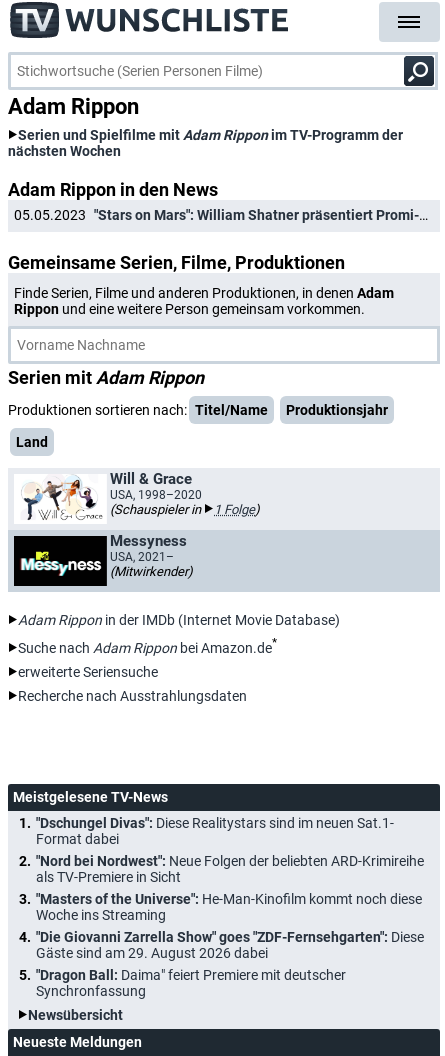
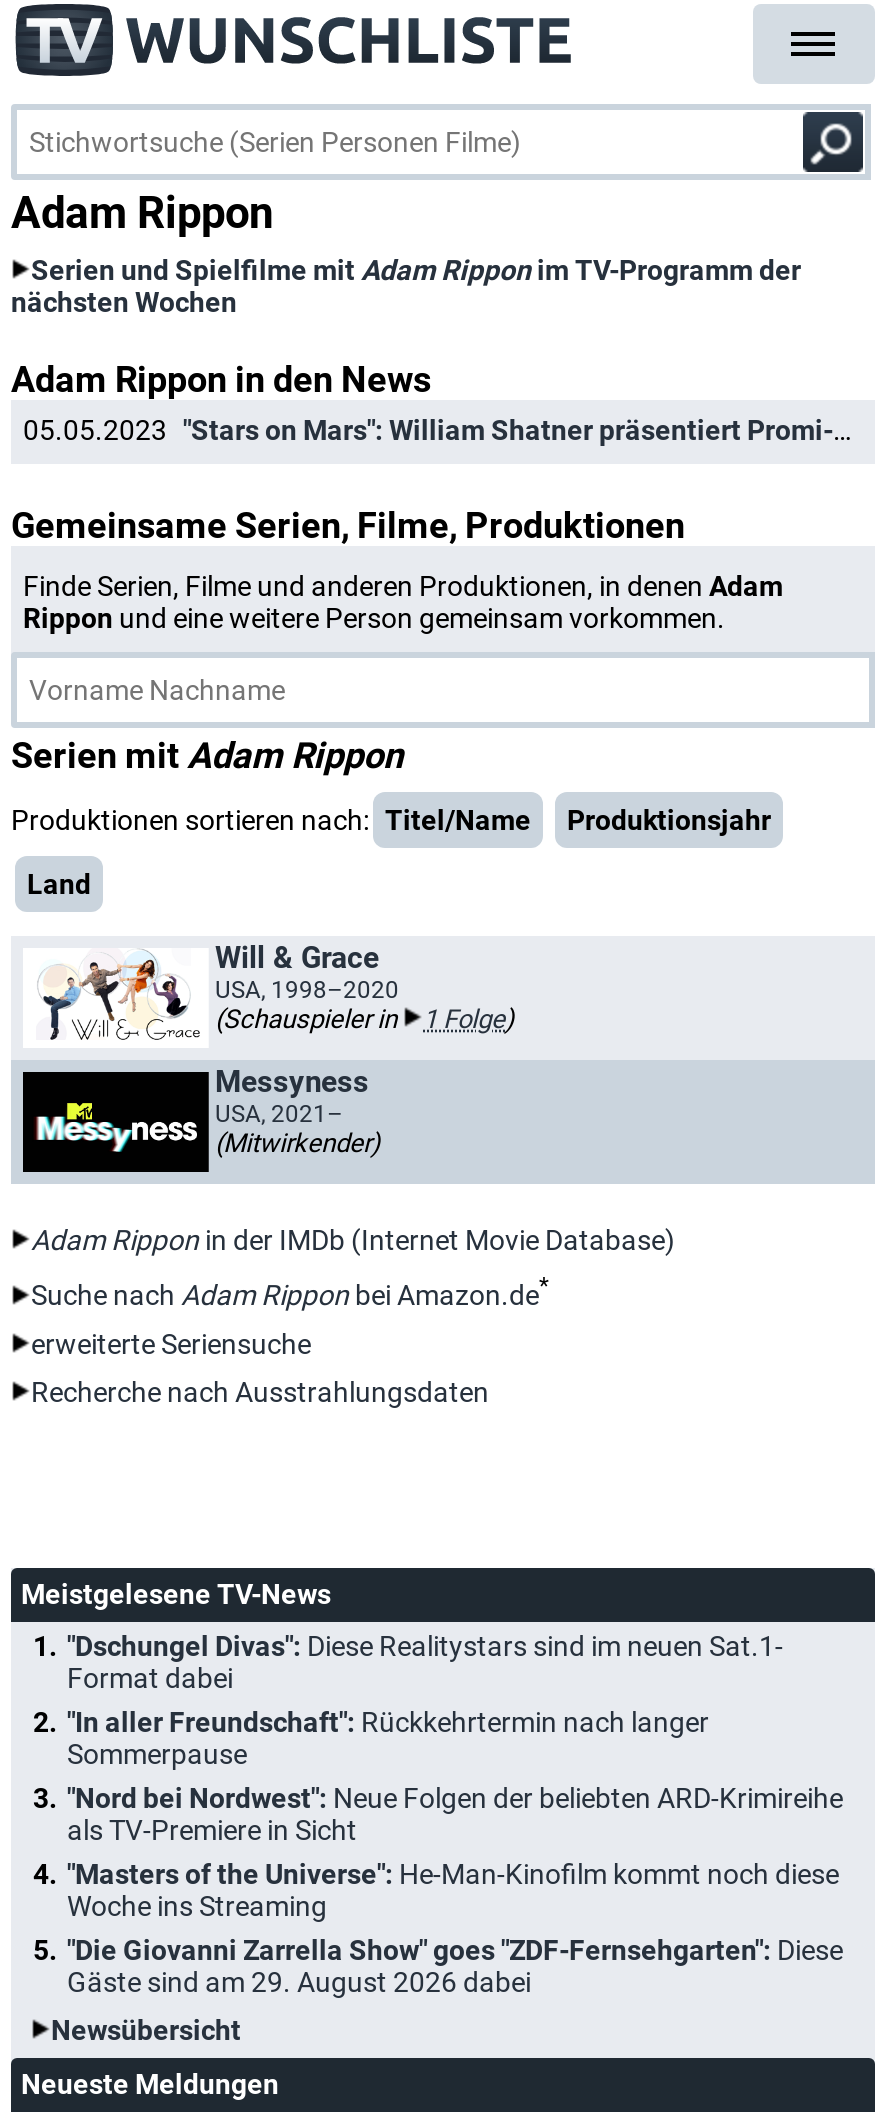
+ "In aller Freundschaft": Rückkehrtermin nach langer
+ Sommerpause

moved down: "Nord bei Nordwest": Neue Folgen der beliebten ARD-Krimireihe | als TV-Premiere in Sicht | "Masters of the Universe": He-Man-Kinofilm kommt noch diese | Woche ins Streaming | "Die Giovanni Zarrella Show" goes "ZDF-Fernsehgarten": Diese | Gäste sind am 29. August 2026 dabei

- "Dragon Ball: Daima" feiert Premiere mit deutscher
- Synchronfassung
